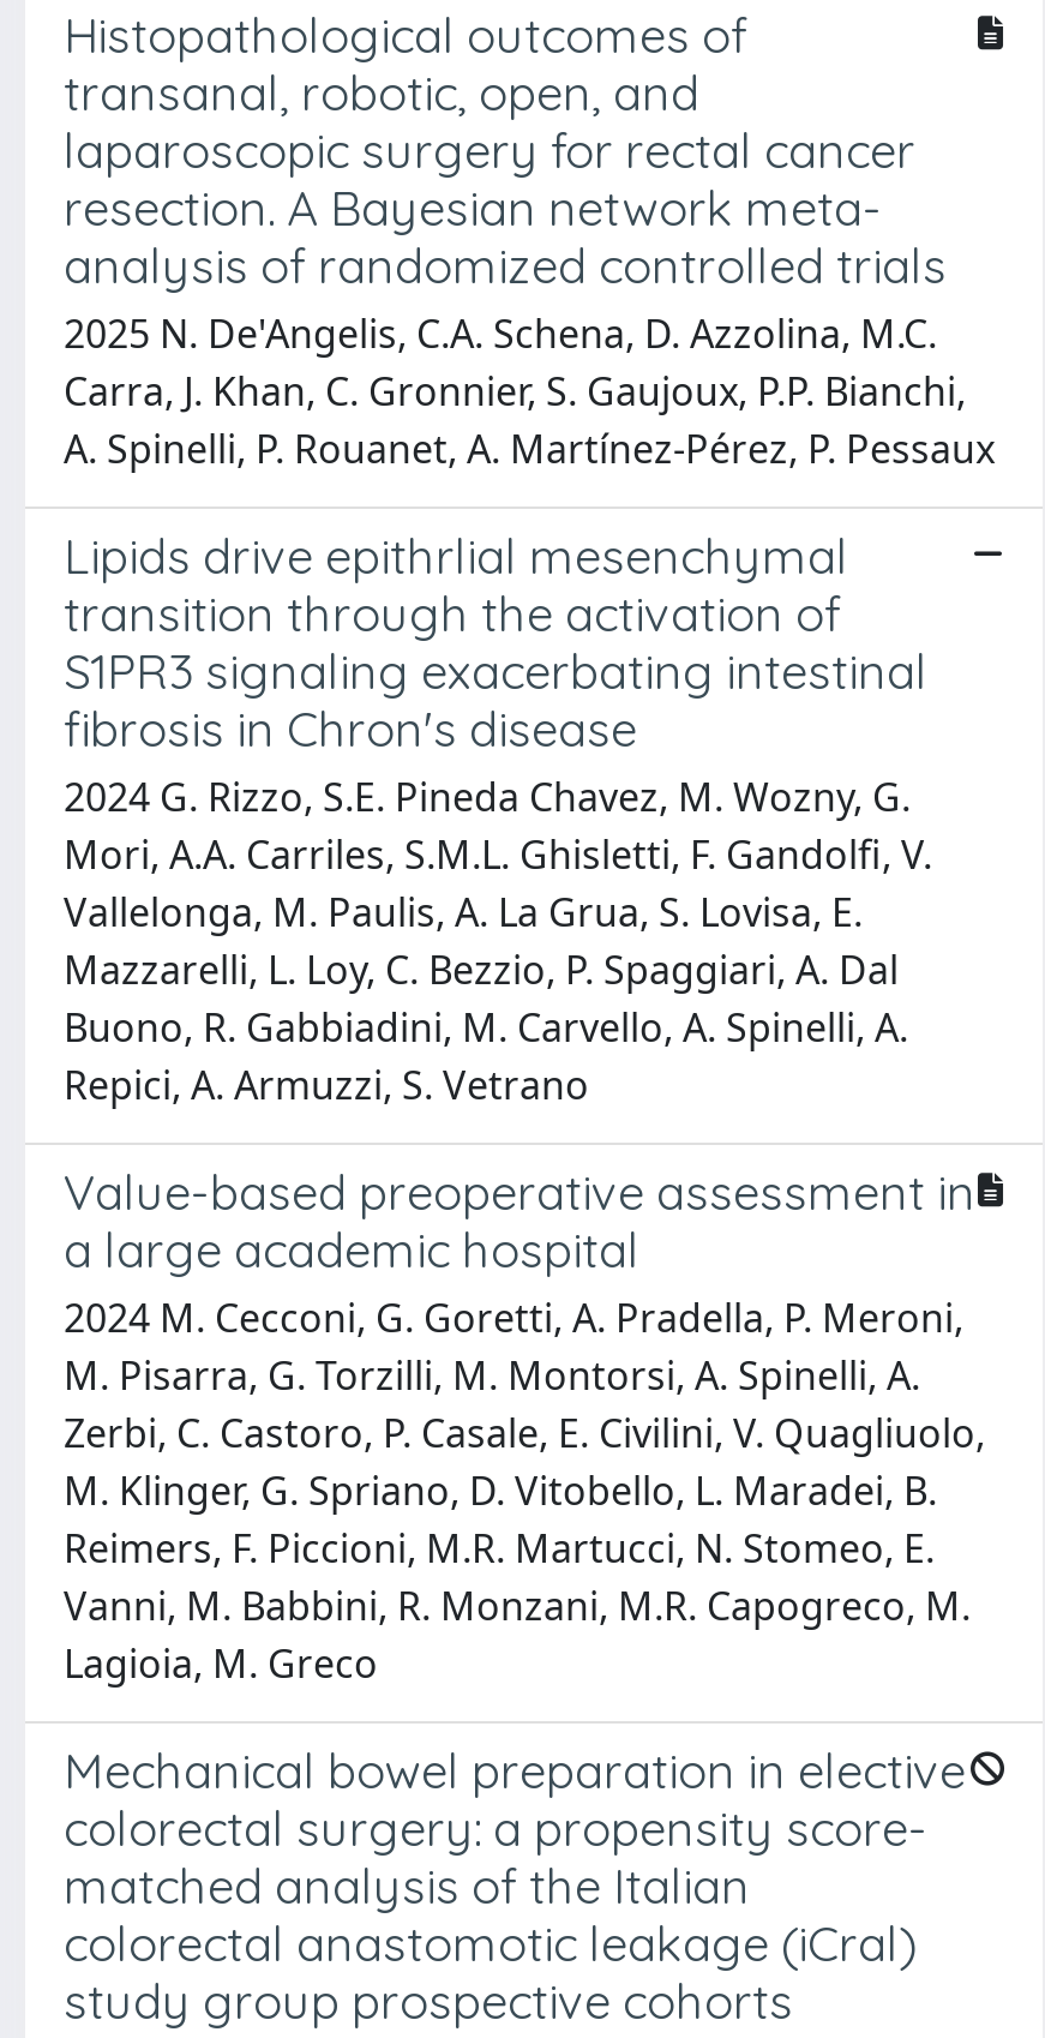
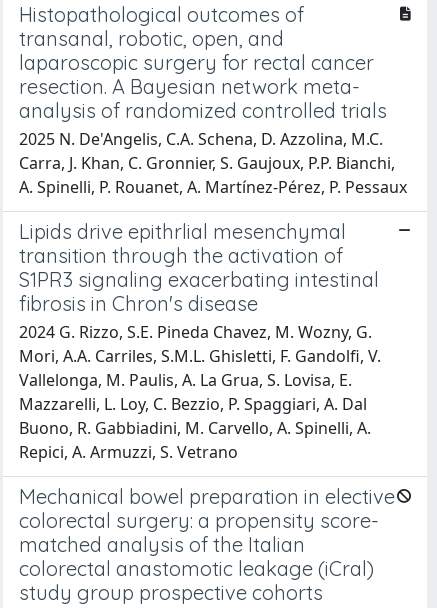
- Value-based preoperative assessment in
- a large academic hospital
- 2024 M. Cecconi, G. Goretti, A. Pradella, P. Meroni,
- M. Pisarra, G. Torzilli, M. Montorsi, A. Spinelli, A.
- Zerbi, C. Castoro, P. Casale, E. Civilini, V. Quagliuolo,
- M. Klinger, G. Spriano, D. Vitobello, L. Maradei, B.
- Reimers, F. Piccioni, M.R. Martucci, N. Stomeo, E.
- Vanni, M. Babbini, R. Monzani, M.R. Capogreco, M.
- Lagioia, M. Greco
